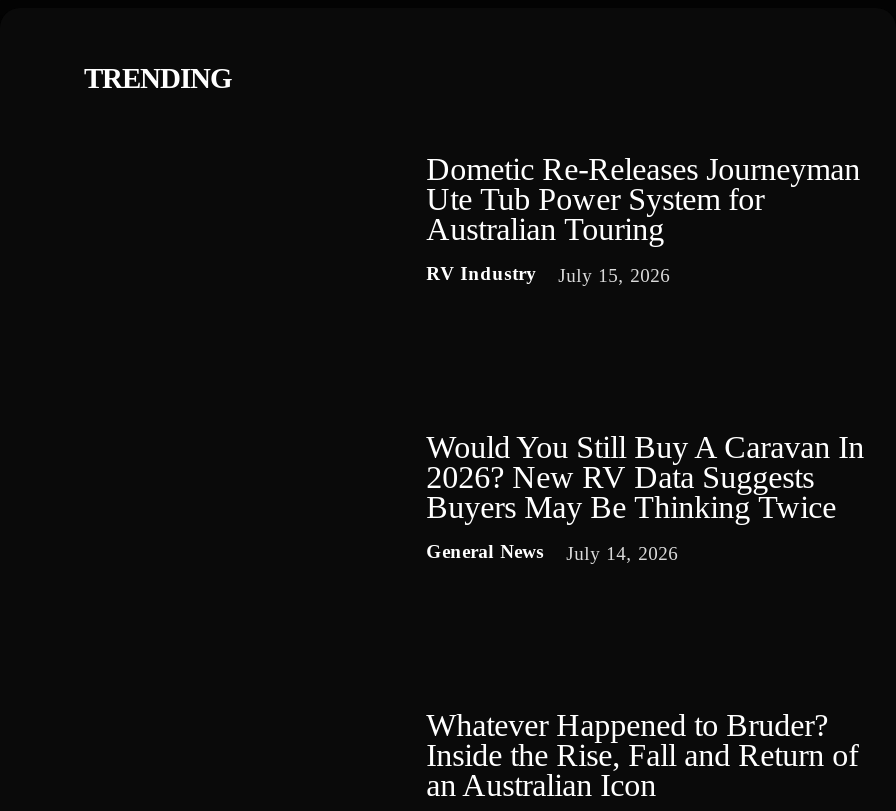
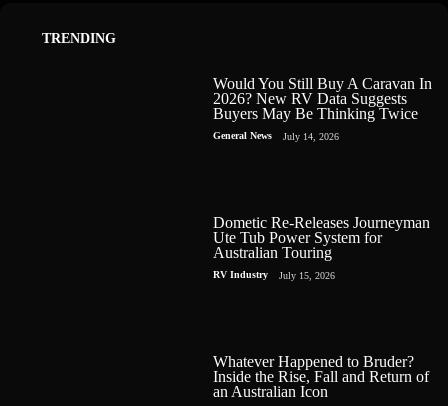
moved down: Dometic Re-Releases Journeyman | Ute Tub Power System for | Australian Touring | RV Industry | July 15, 2026

moved up: Would You Still Buy A Caravan In | 2026? New RV Data Suggests | Buyers May Be Thinking Twice | General News | July 14, 2026
